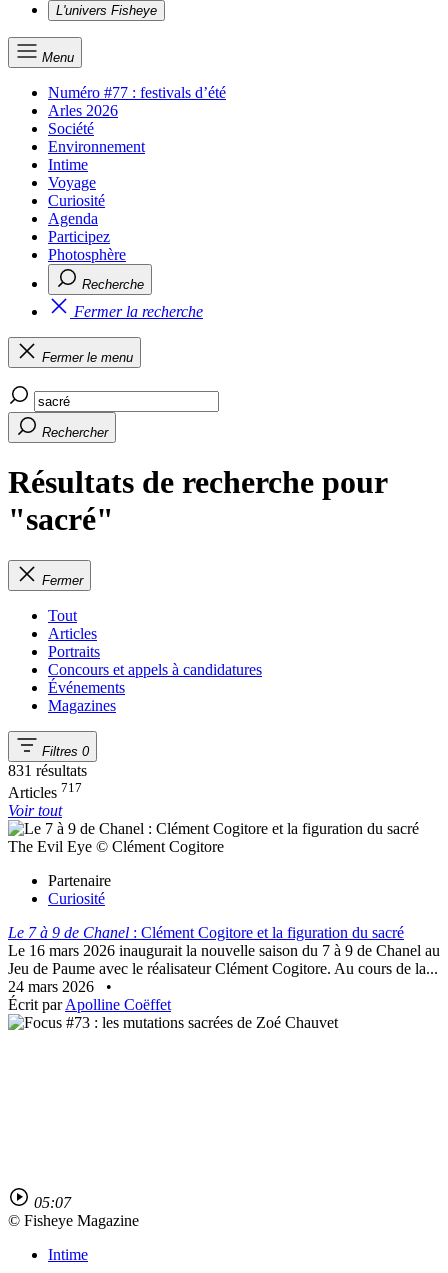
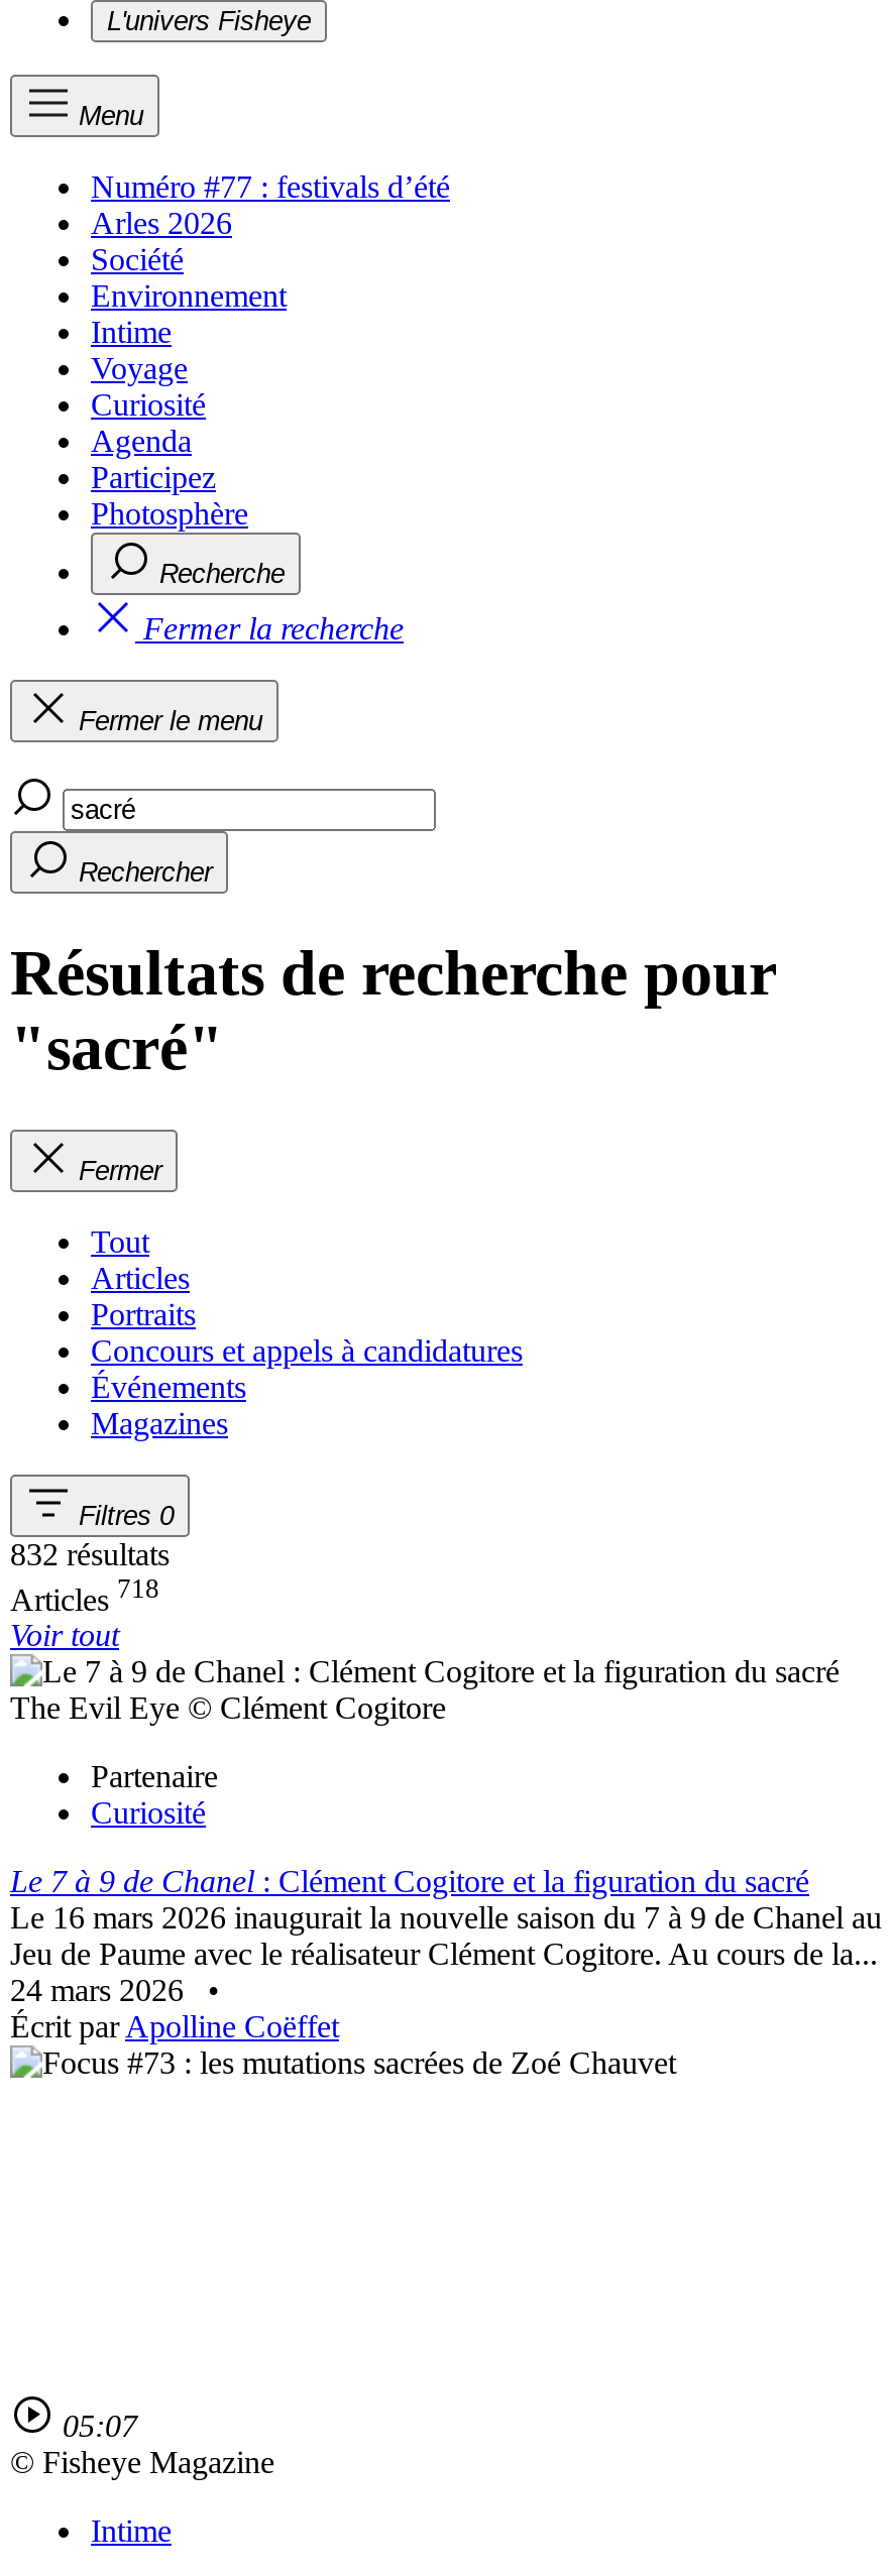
- 831 résultats
+ 832 résultats

- Articles 717
+ Articles 718
